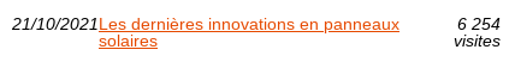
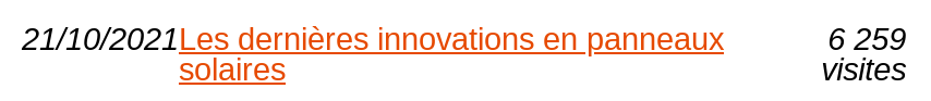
- 6 254
+ 6 259
